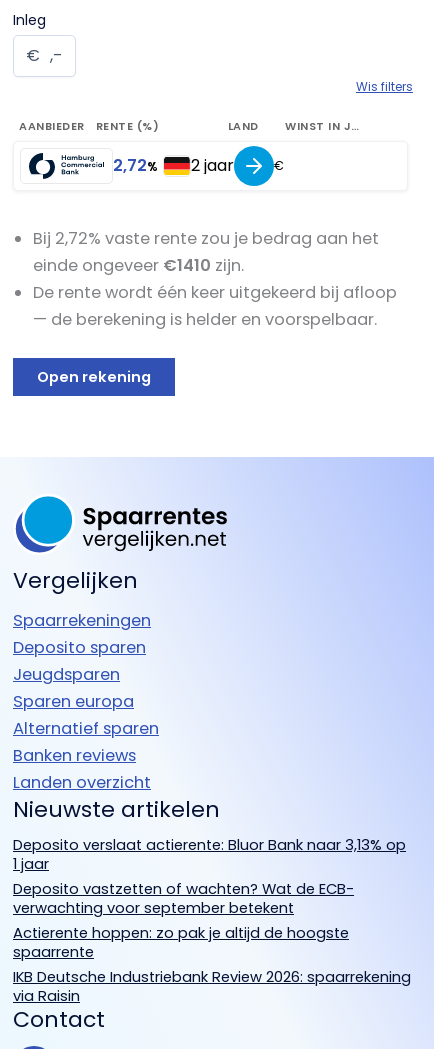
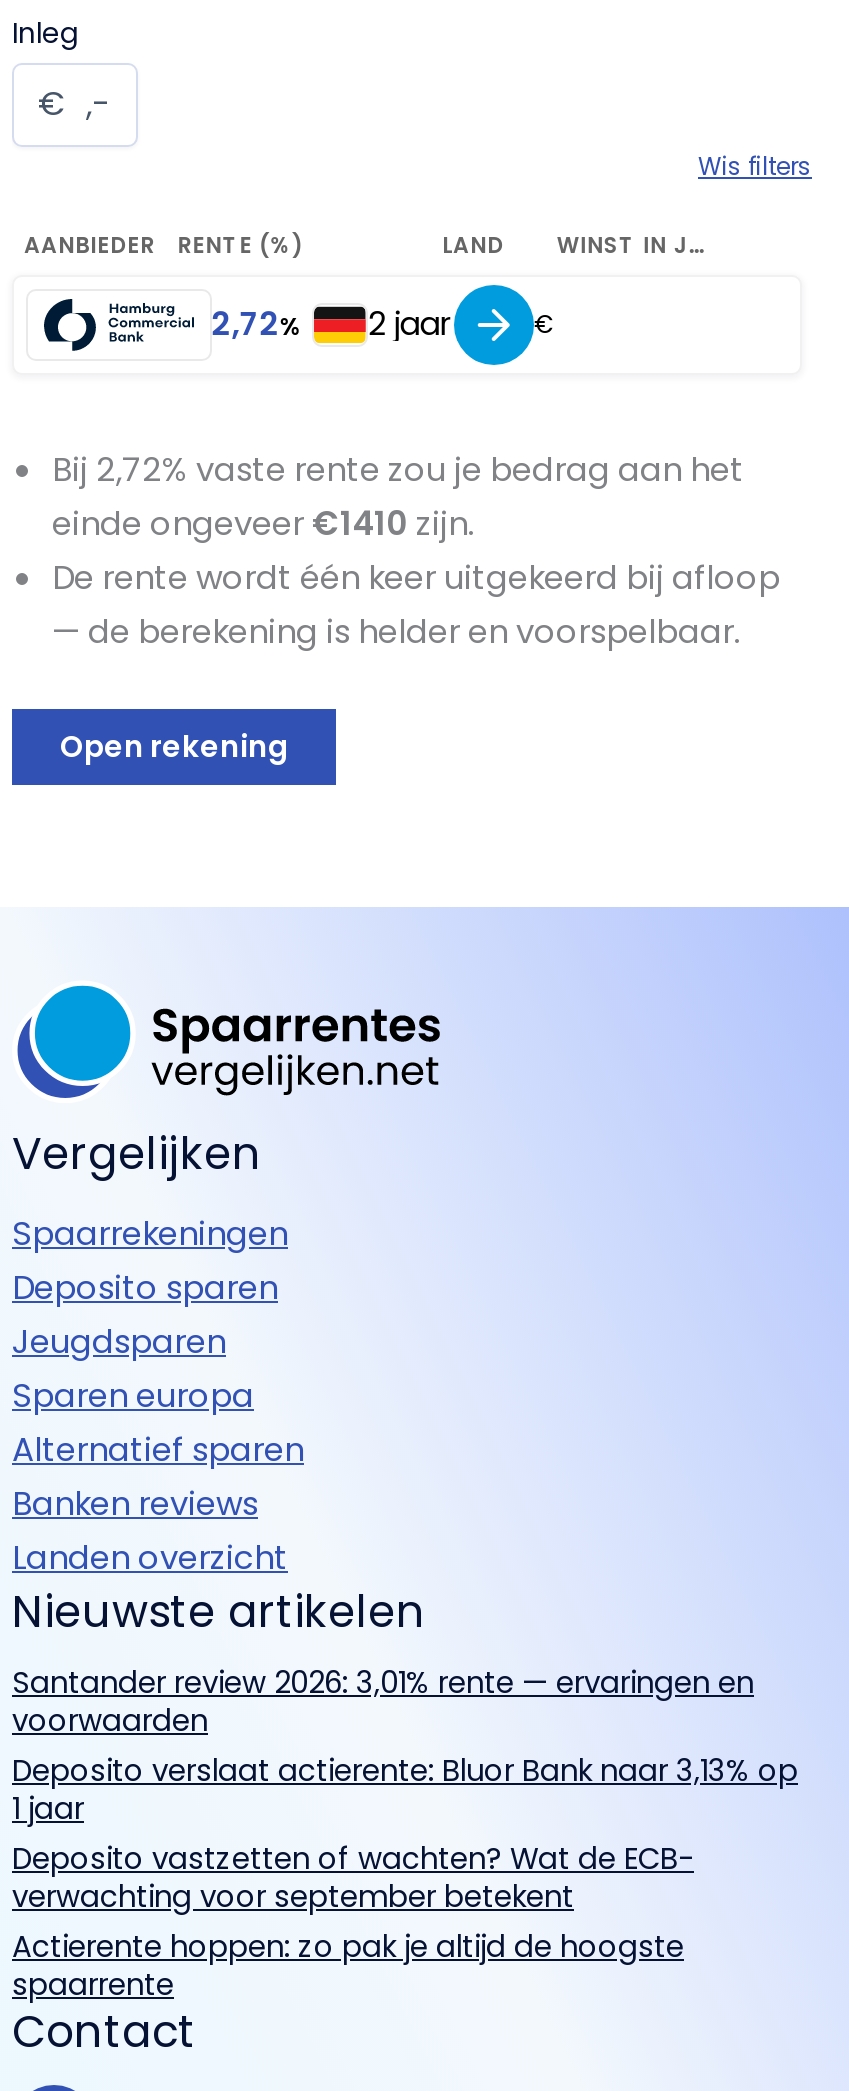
+ Santander review 2026: 3,01% rente — ervaringen en
+ voorwaarden

moved down: Deposito verslaat actierente: Bluor Bank naar 3,13% op | Deposito vastzetten of wachten? Wat de ECB- | verwachting voor september betekent | Actierente hoppen: zo pak je altijd de hoogste | spaarrente

- IKB Deutsche Industriebank Review 2026: spaarrekening
- via Raisin
